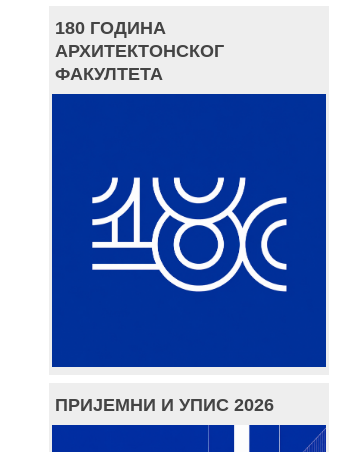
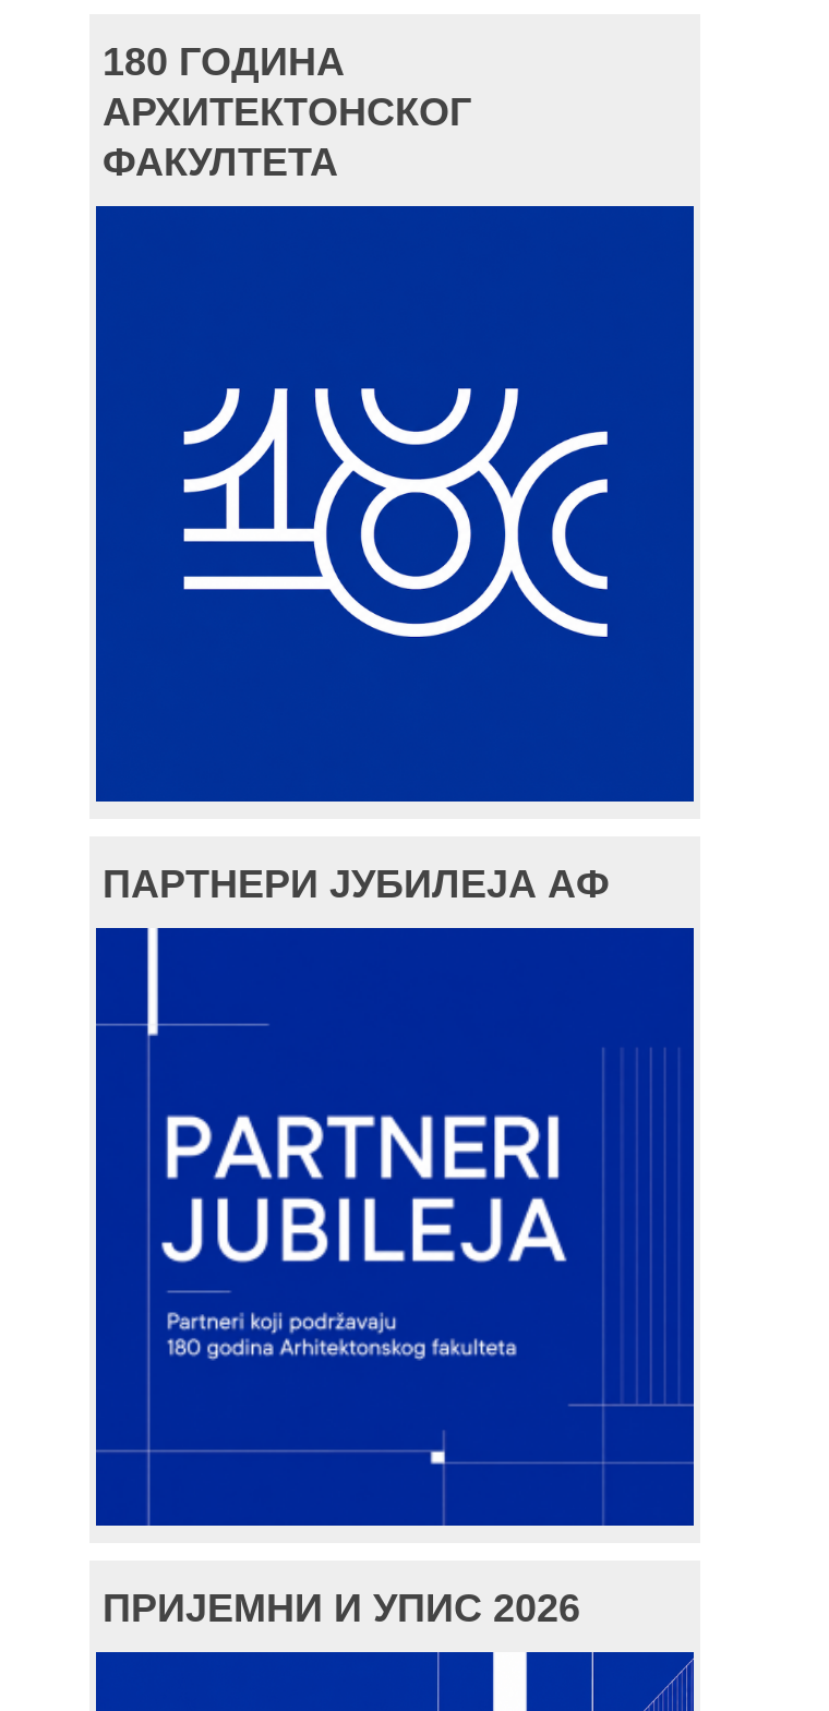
+ ПАРТНЕРИ ЈУБИЛЕЈА АФ

+ [image]
